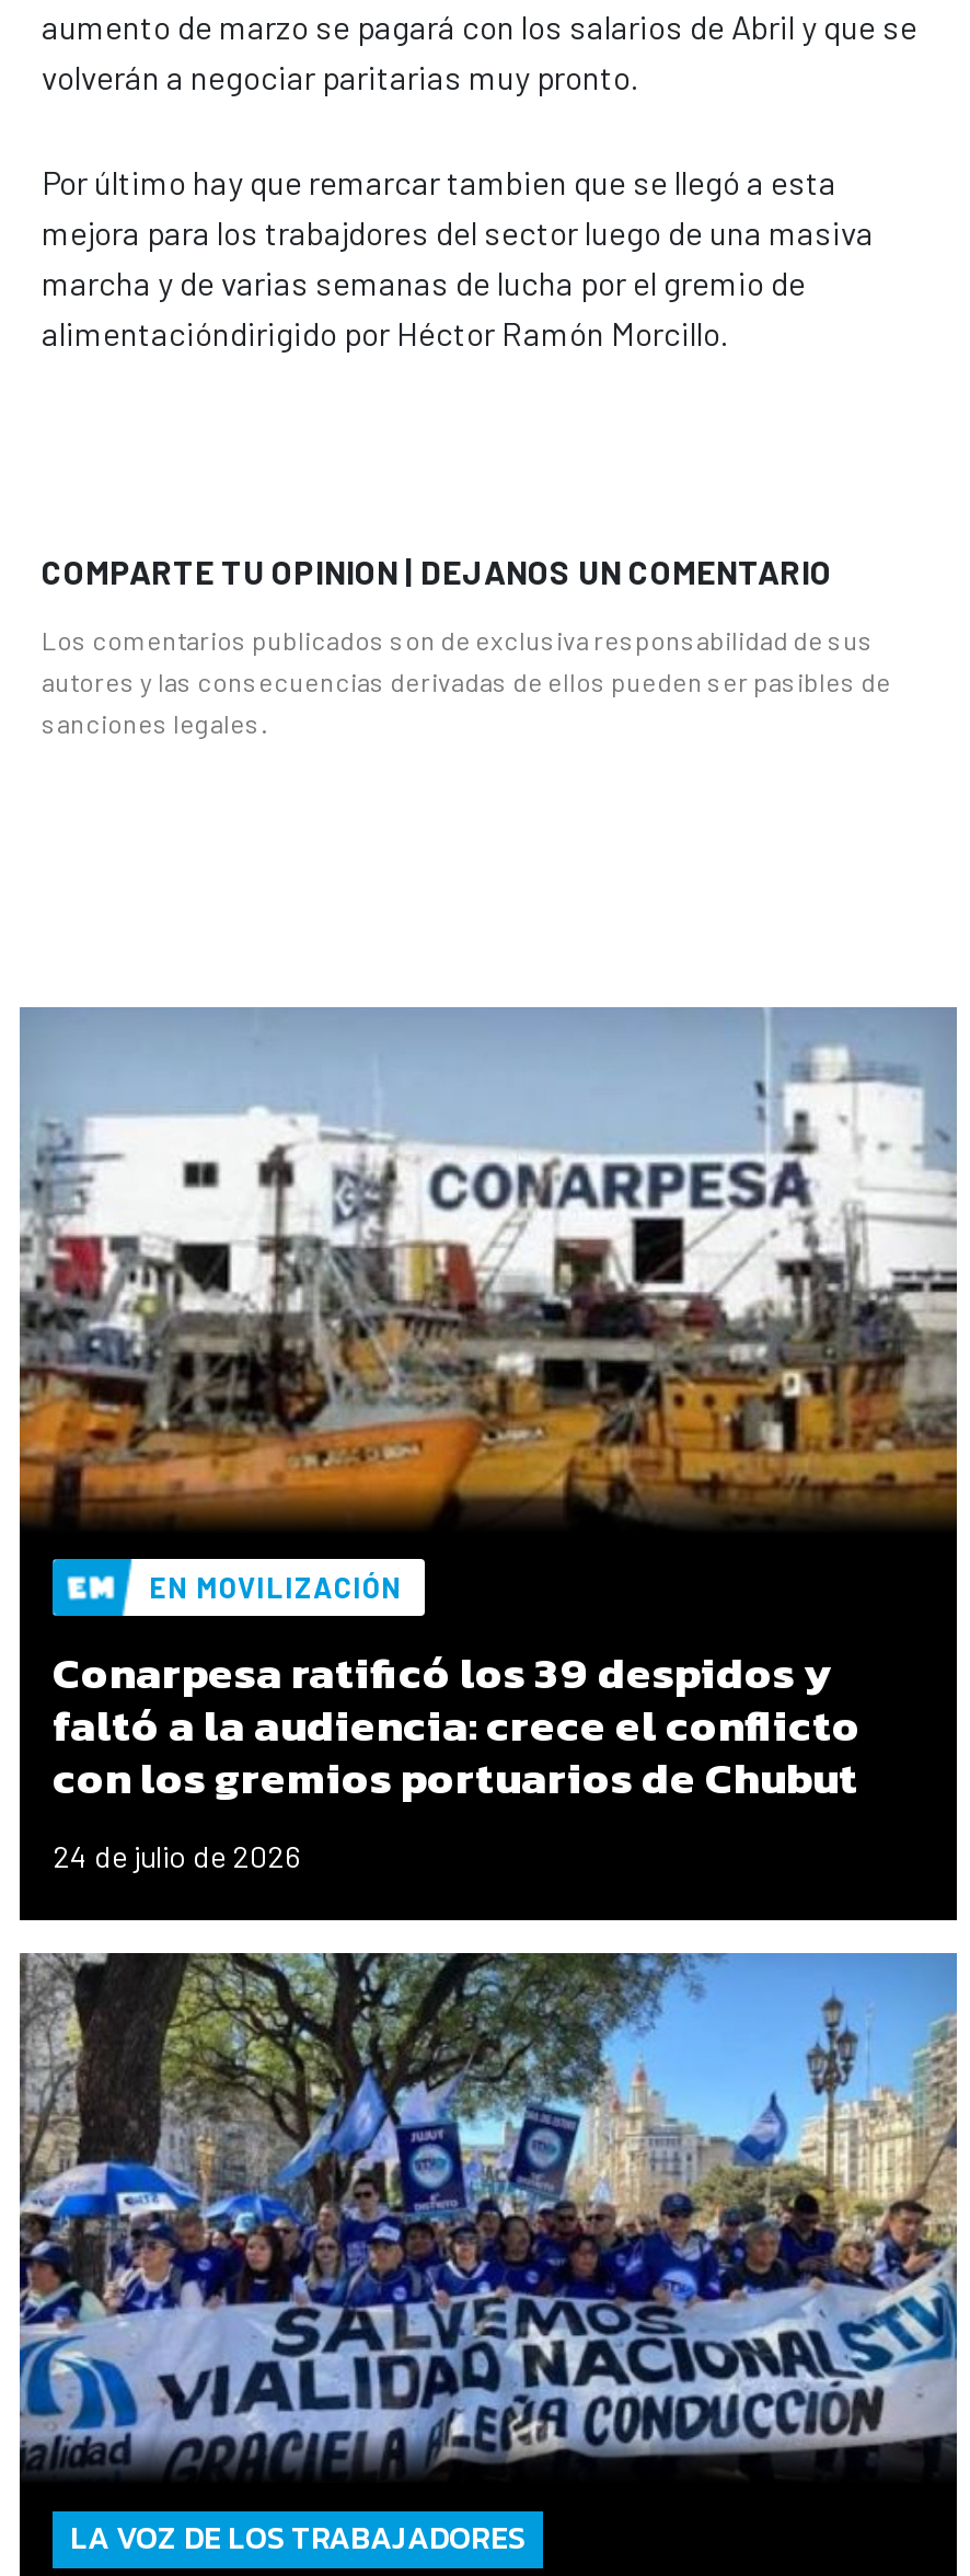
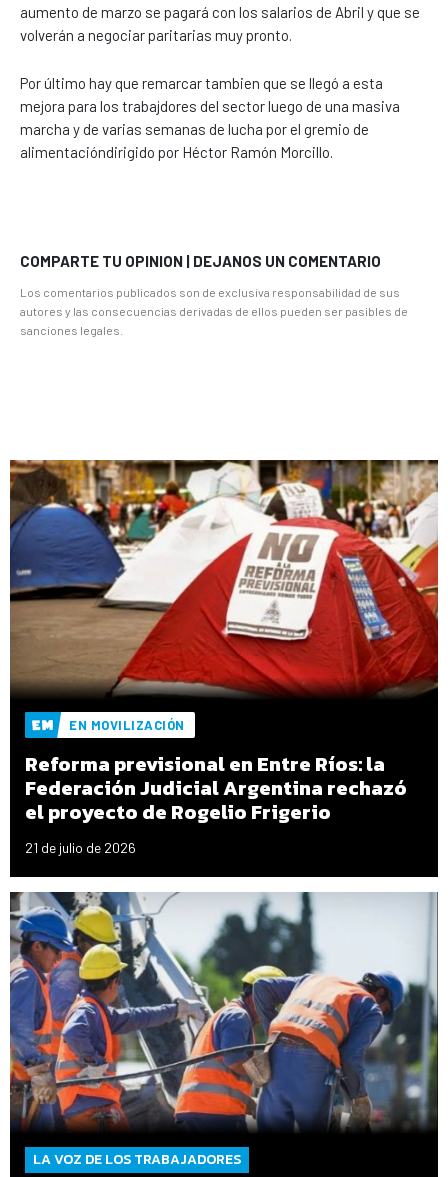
- [image]
+ [image]

- Conarpesa ratificó los 39 despidos y
- faltó a la audiencia: crece el conflicto
- con los gremios portuarios de Chubut
- 24 de julio de 2026
+ Reforma previsional en Entre Ríos: la
+ Federación Judicial Argentina rechazó
+ el proyecto de Rogelio Frigerio
+ 21 de julio de 2026

- [image]
+ [image]
